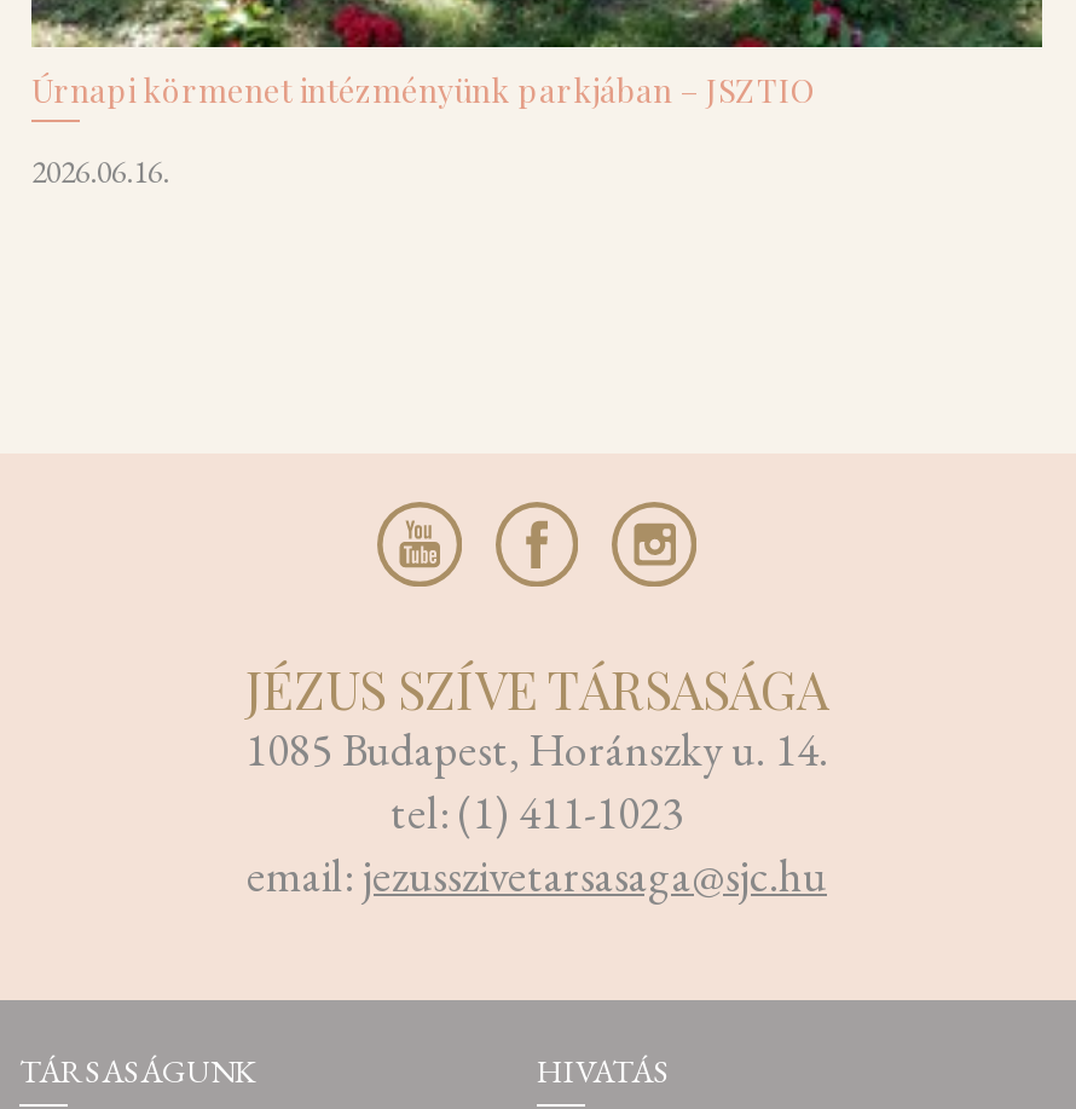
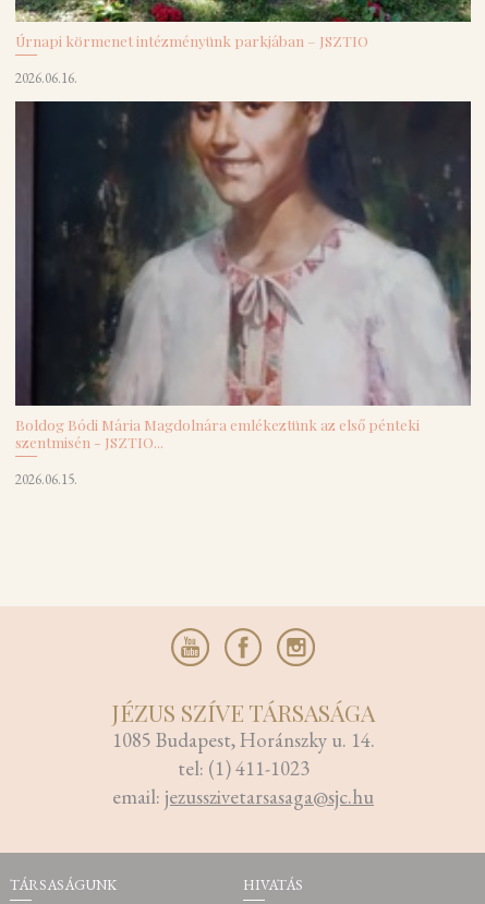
+ [image]
+ Boldog Bódi Mária Magdolnára emlékeztünk az első pénteki
+ szentmisén - JSZTIO...
+ 2026.06.15.
